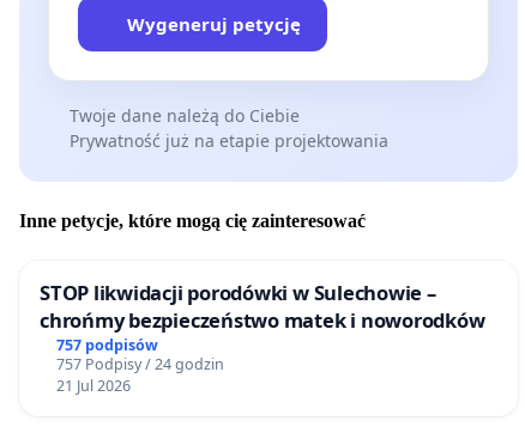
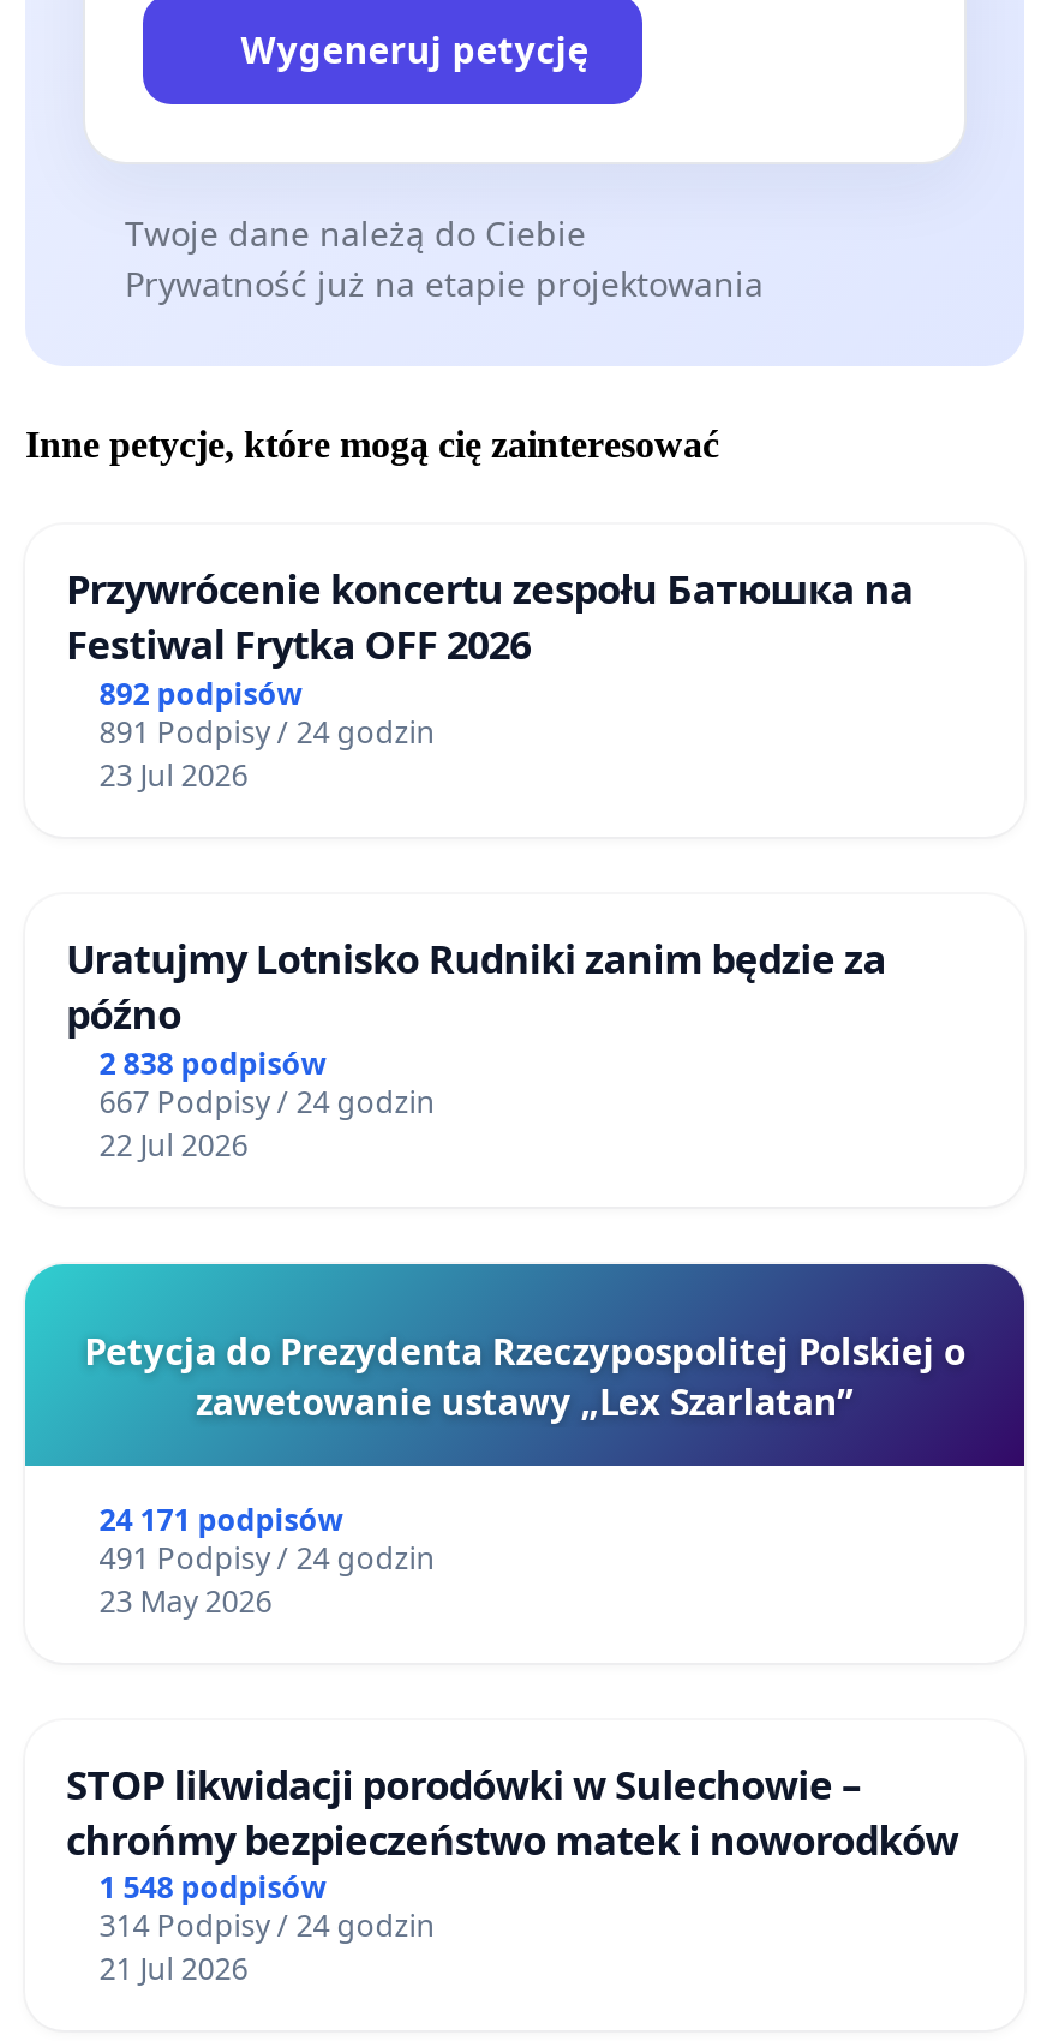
+ [image]
+ Petycja do Prezydenta Rzeczypospolitej Polskiej o
+ zawetowanie ustawy „Lex Szarlatan”
+ 24 171 podpisów
+ 491 Podpisy / 24 godzin
+ 23 May 2026

+ Przywrócenie koncertu zespołu Батюшка na
+ Festiwal Frytka OFF 2026
+ 892 podpisów
+ 891 Podpisy / 24 godzin
+ 23 Jul 2026
+ Uratujmy Lotnisko Rudniki zanim będzie za
+ późno
+ 2 838 podpisów
+ 667 Podpisy / 24 godzin
+ 22 Jul 2026

- 757 podpisów
+ 1 548 podpisów

- 757 Podpisy / 24 godzin
+ 314 Podpisy / 24 godzin
